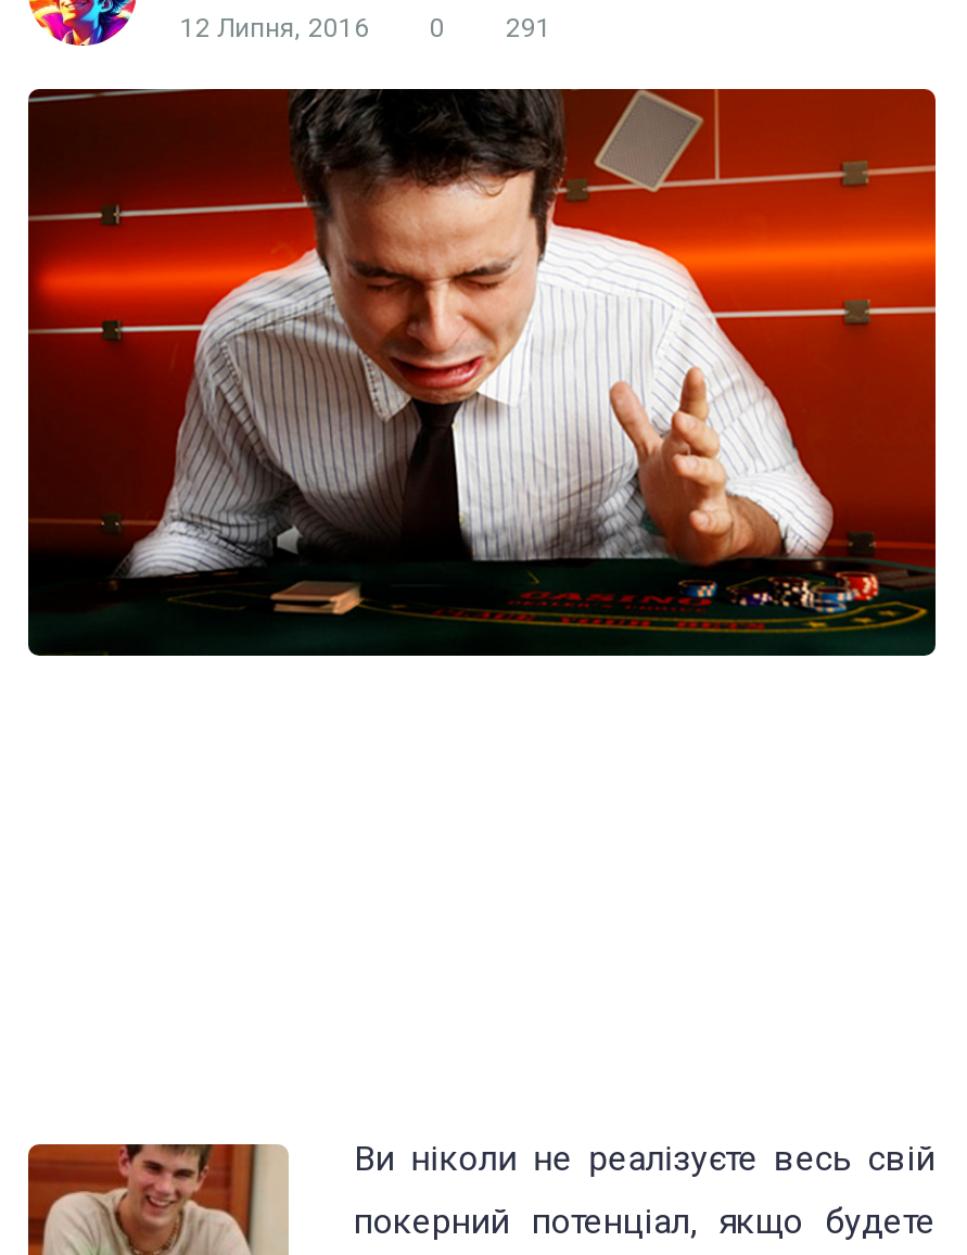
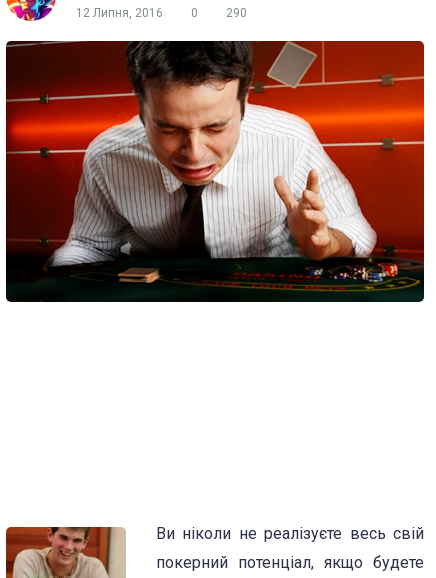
- 12 Липня, 2016 0 291
+ 12 Липня, 2016 0 290
